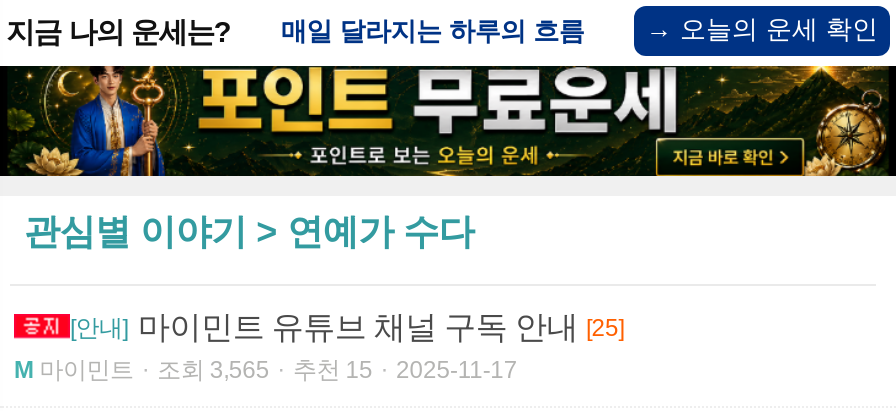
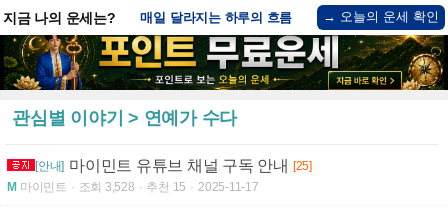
- M 마이민트 조회 3,565 추천 15 2025-11-17
+ M 마이민트 조회 3,528 추천 15 2025-11-17
